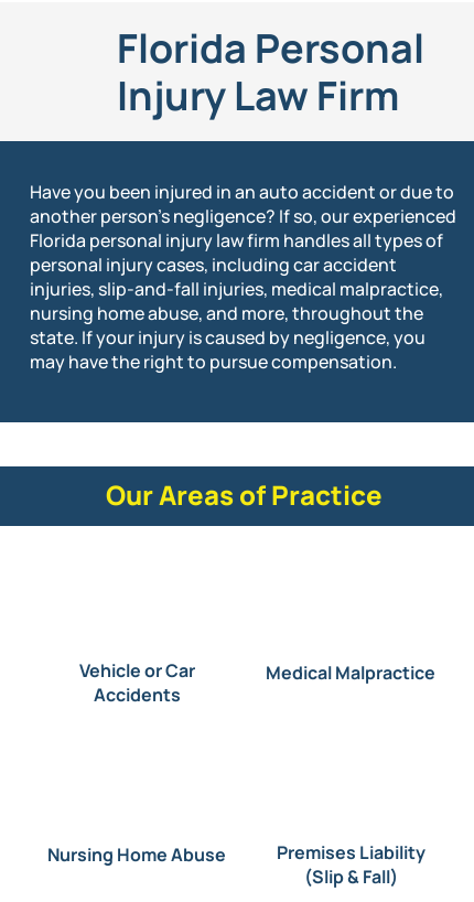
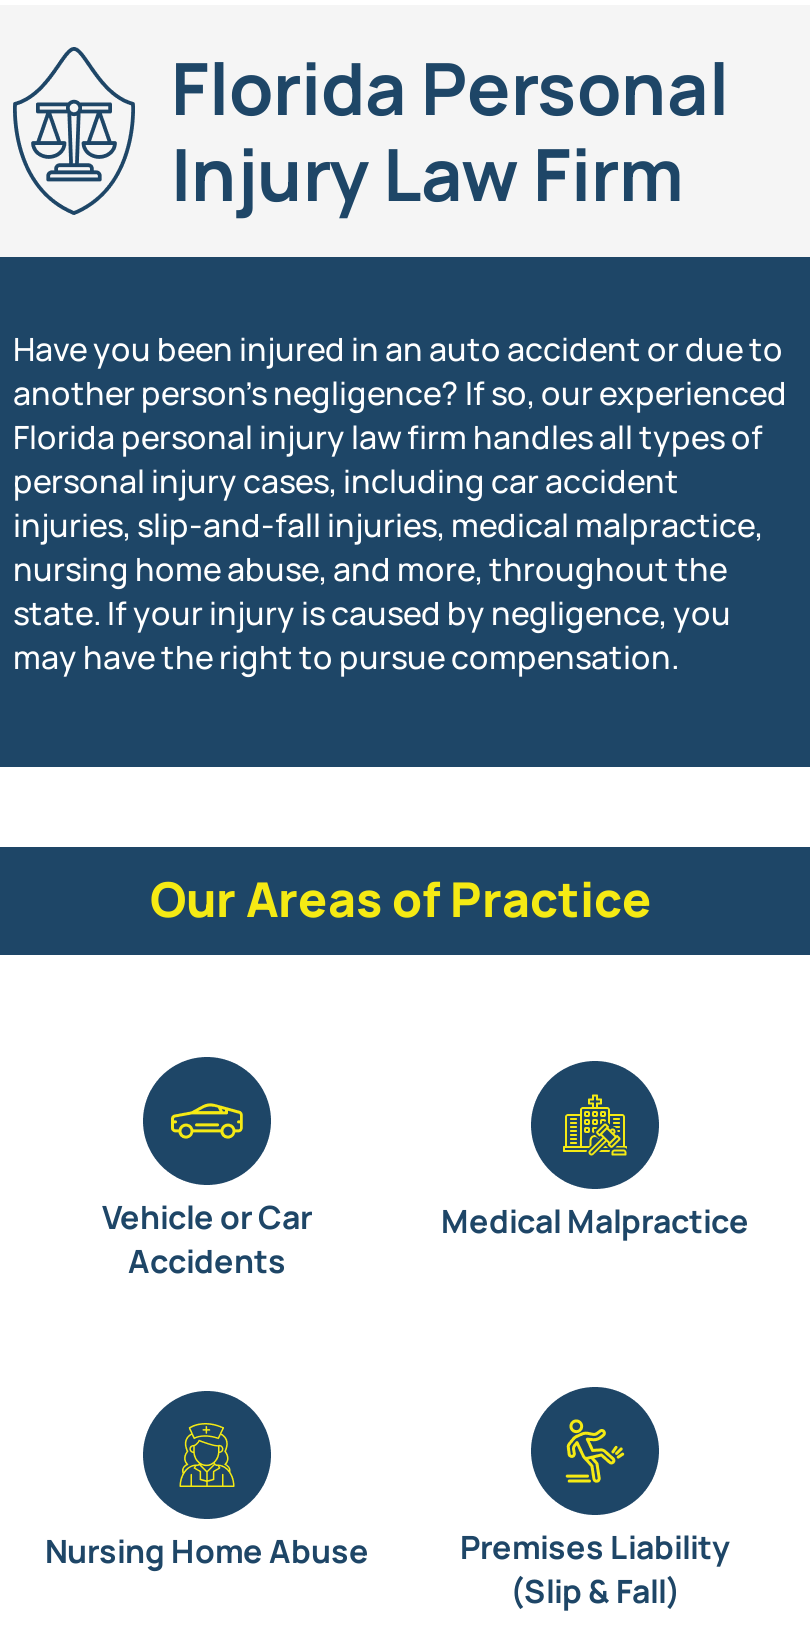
+ [image]

+ [image]

+ [image]

+ [image]

+ [image]
